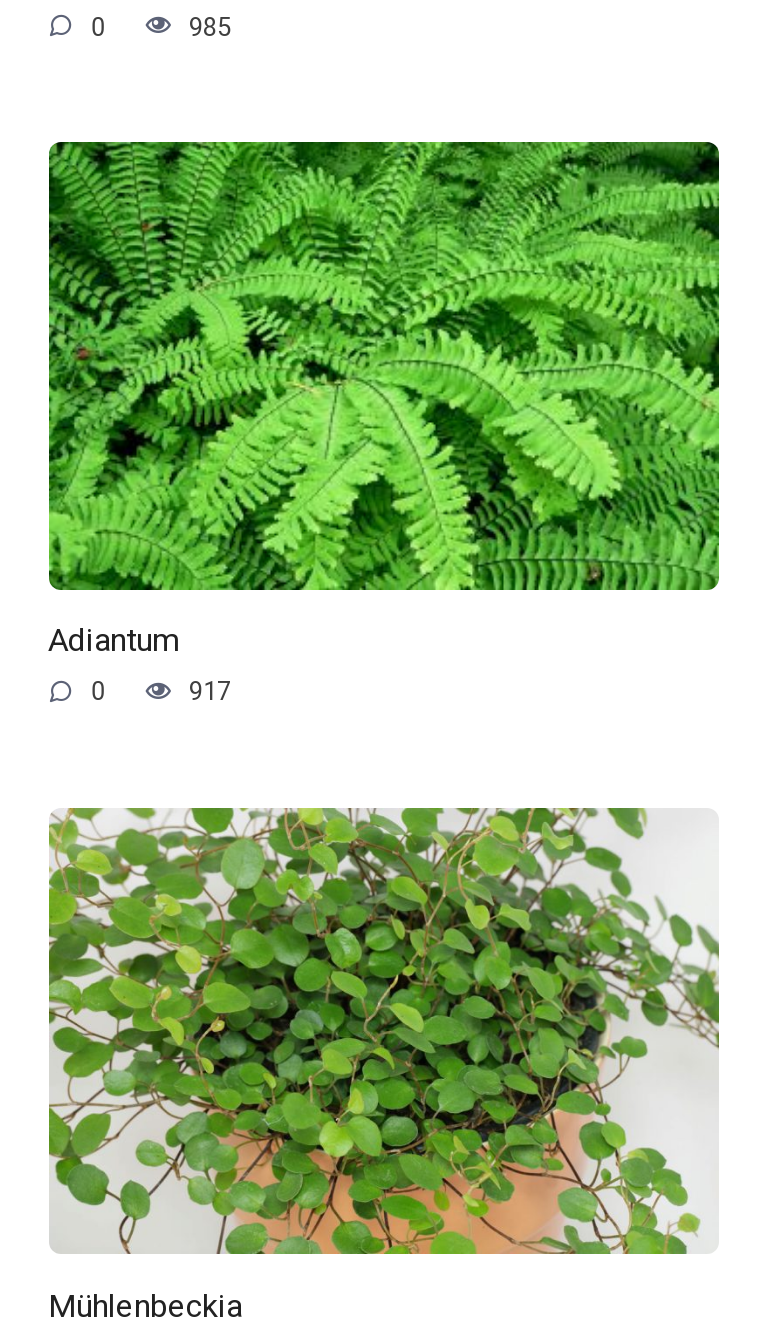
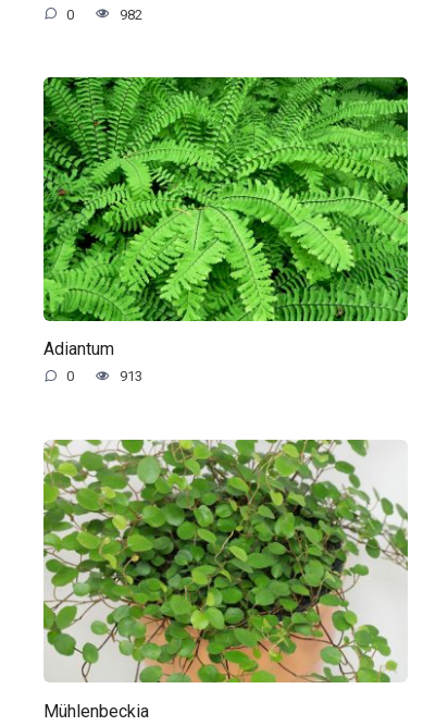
- 985
+ 982

- 917
+ 913
